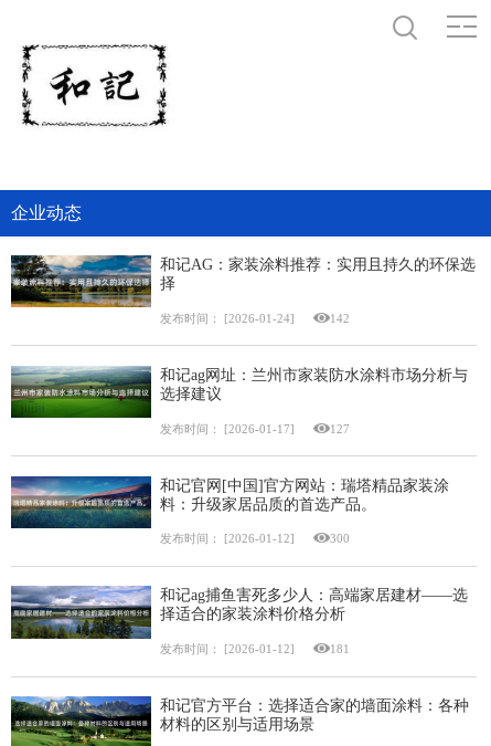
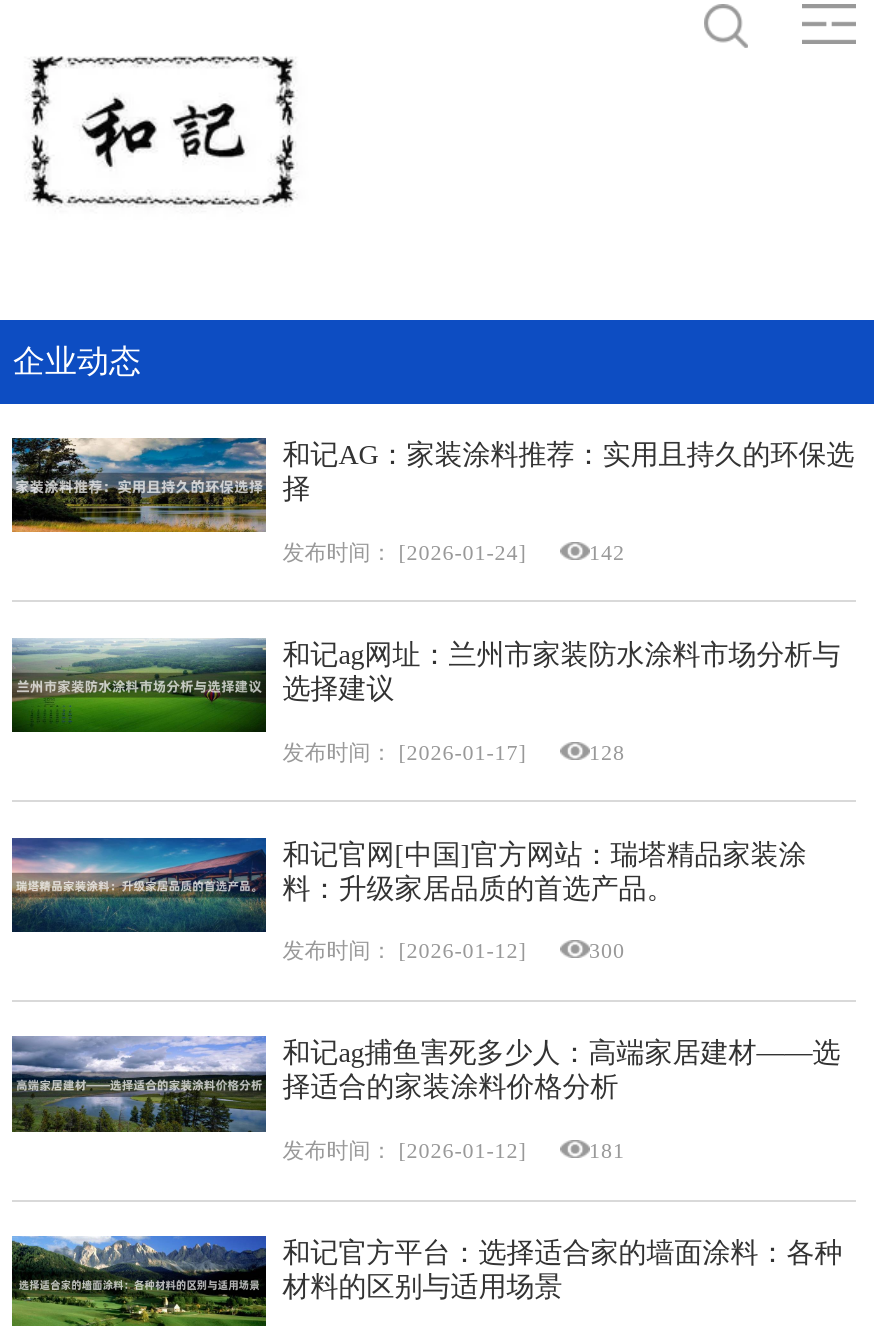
- 127
+ 128
